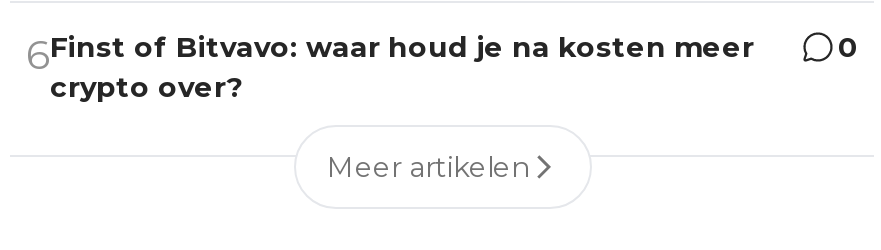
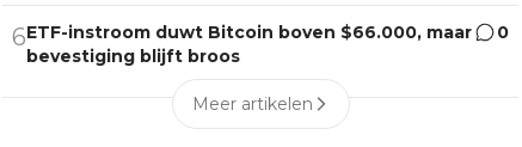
- 6Finst of Bitvavo: waar houd je na kosten meer
- crypto over?
+ 6ETF-instroom duwt Bitcoin boven $66.000, maar
+ bevestiging blijft broos
